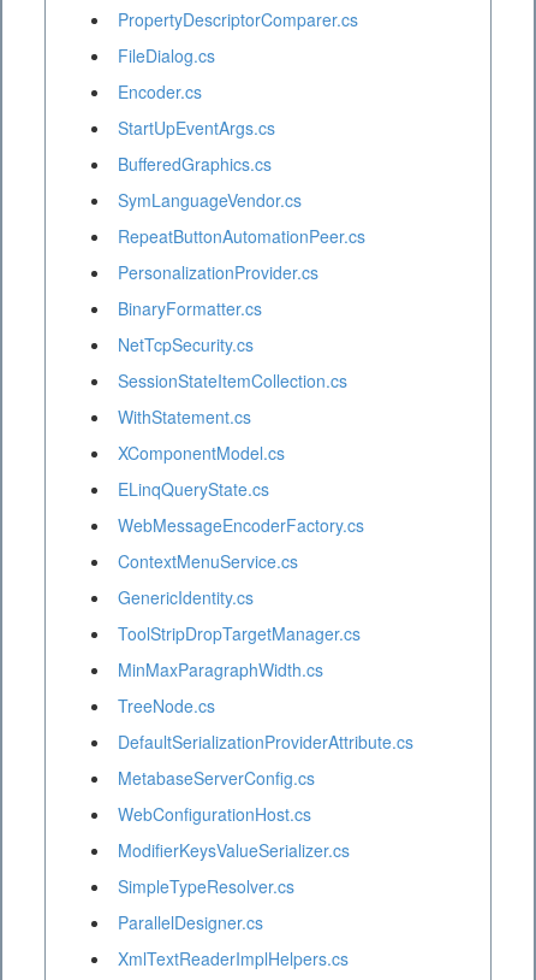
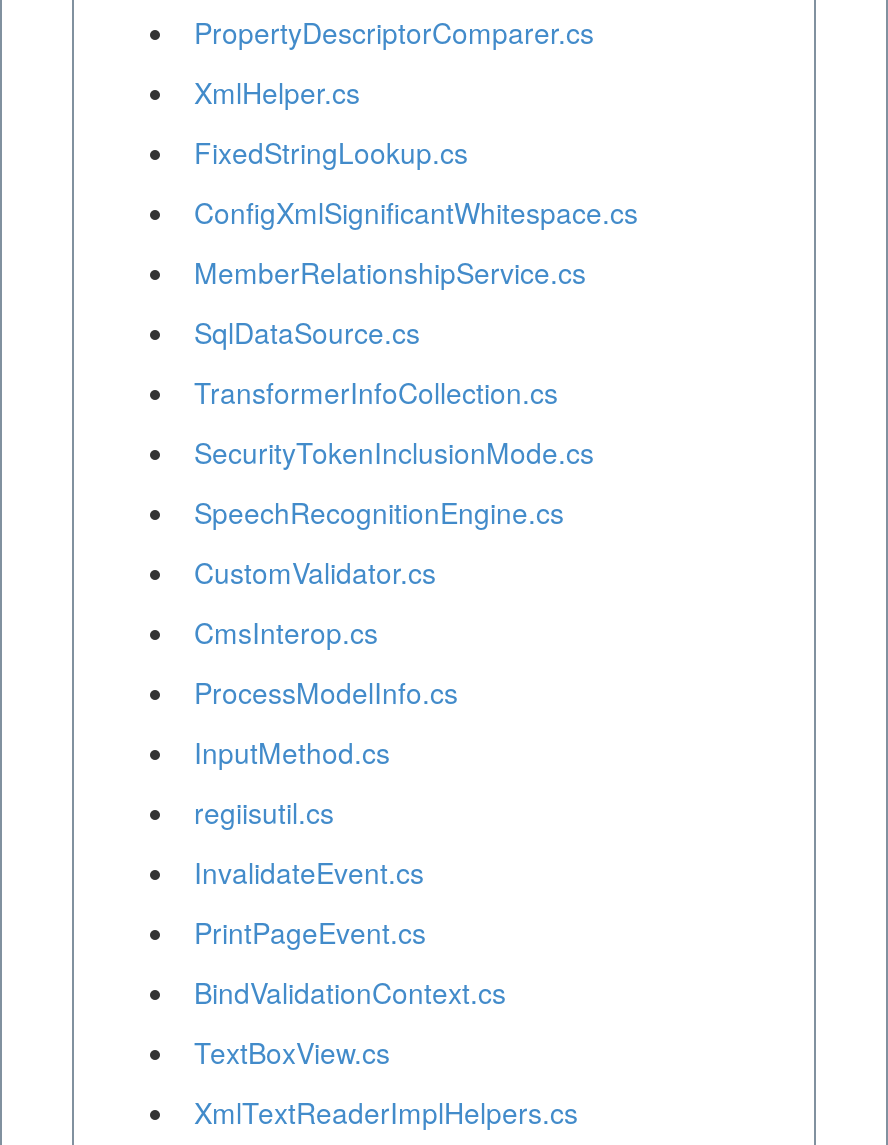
- FileDialog.cs
- Encoder.cs
- StartUpEventArgs.cs
- BufferedGraphics.cs
- SymLanguageVendor.cs
- RepeatButtonAutomationPeer.cs
- PersonalizationProvider.cs
- BinaryFormatter.cs
- NetTcpSecurity.cs
- SessionStateItemCollection.cs
- WithStatement.cs
- XComponentModel.cs
- ELinqQueryState.cs
- WebMessageEncoderFactory.cs
- ContextMenuService.cs
- GenericIdentity.cs
- ToolStripDropTargetManager.cs
- MinMaxParagraphWidth.cs
- TreeNode.cs
- DefaultSerializationProviderAttribute.cs
- MetabaseServerConfig.cs
- WebConfigurationHost.cs
- ModifierKeysValueSerializer.cs
- SimpleTypeResolver.cs
- ParallelDesigner.cs
+ XmlHelper.cs
+ FixedStringLookup.cs
+ ConfigXmlSignificantWhitespace.cs
+ MemberRelationshipService.cs
+ SqlDataSource.cs
+ TransformerInfoCollection.cs
+ SecurityTokenInclusionMode.cs
+ SpeechRecognitionEngine.cs
+ CustomValidator.cs
+ CmsInterop.cs
+ ProcessModelInfo.cs
+ InputMethod.cs
+ regiisutil.cs
+ InvalidateEvent.cs
+ PrintPageEvent.cs
+ BindValidationContext.cs
+ TextBoxView.cs
